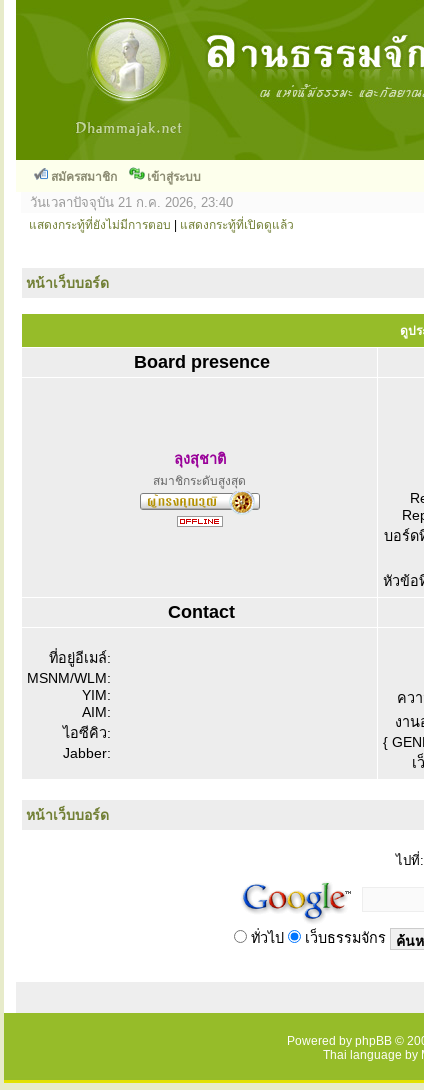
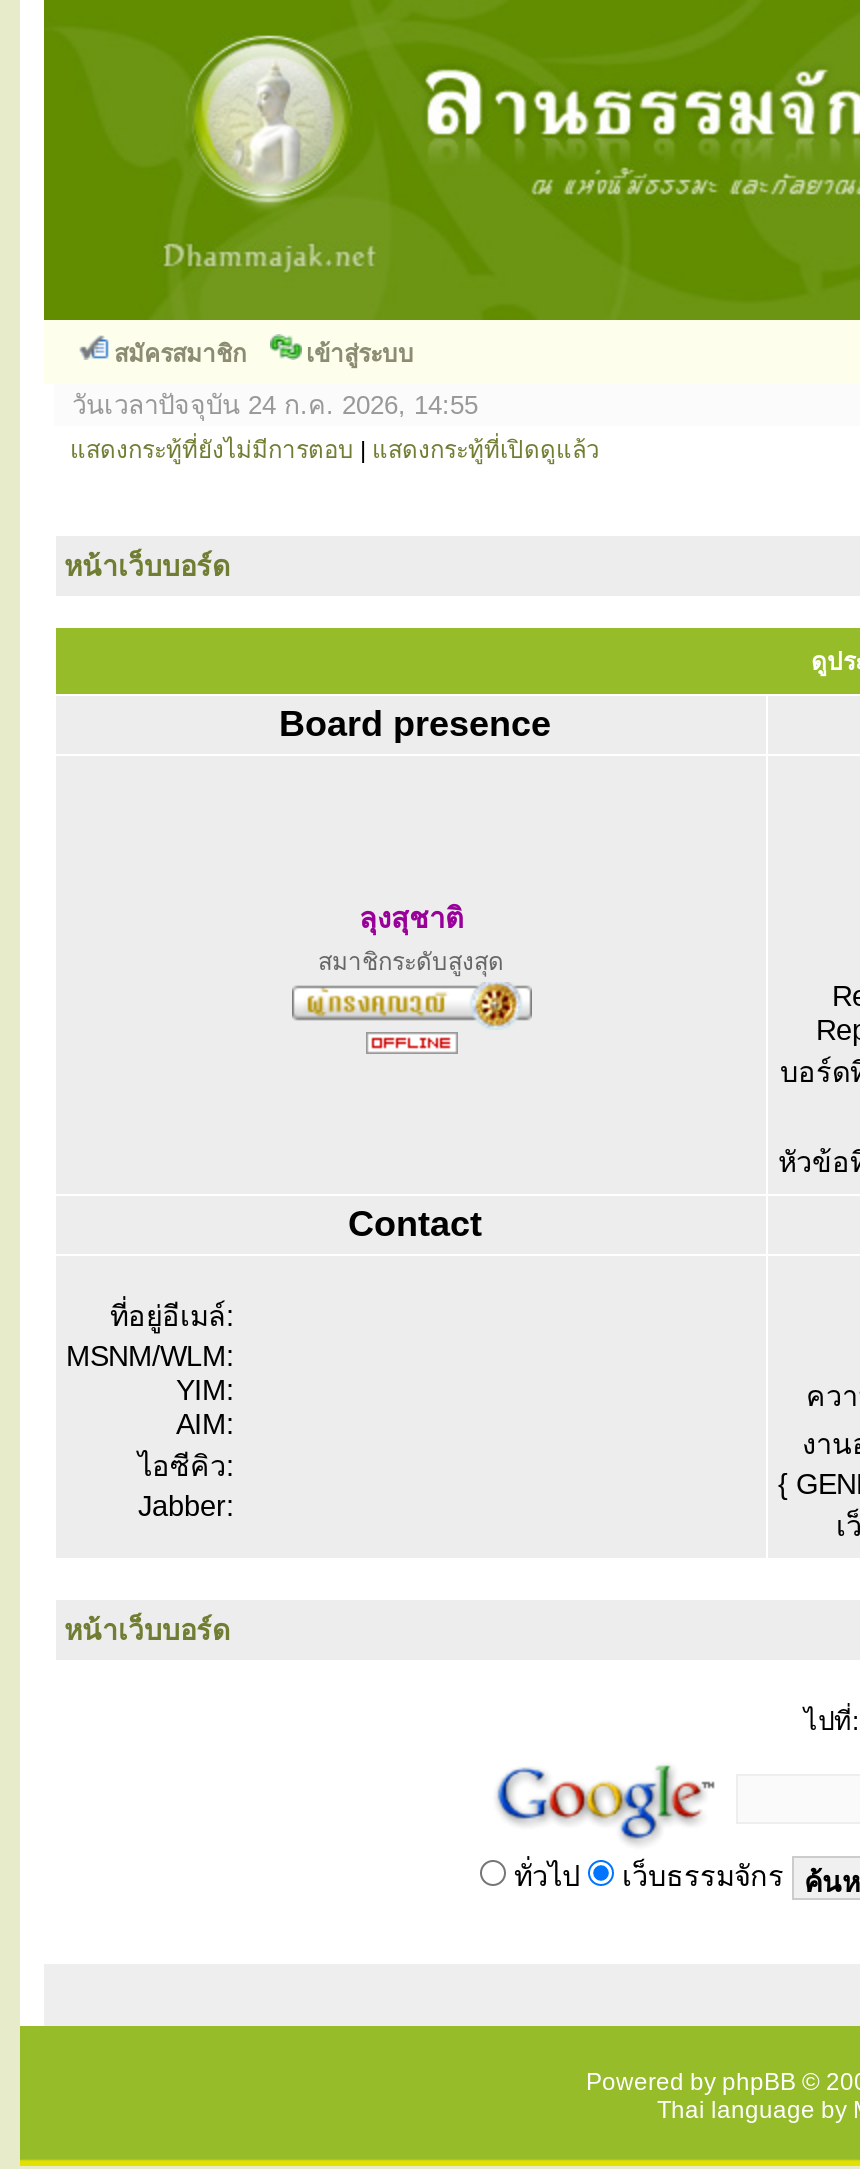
- วันเวลาปัจจุบัน 21 ก.ค. 2026, 23:40
+ วันเวลาปัจจุบัน 24 ก.ค. 2026, 14:55
